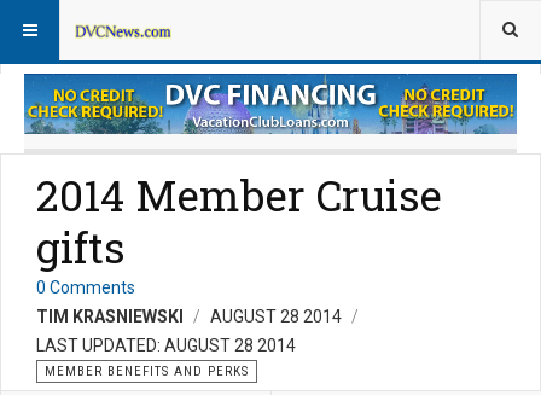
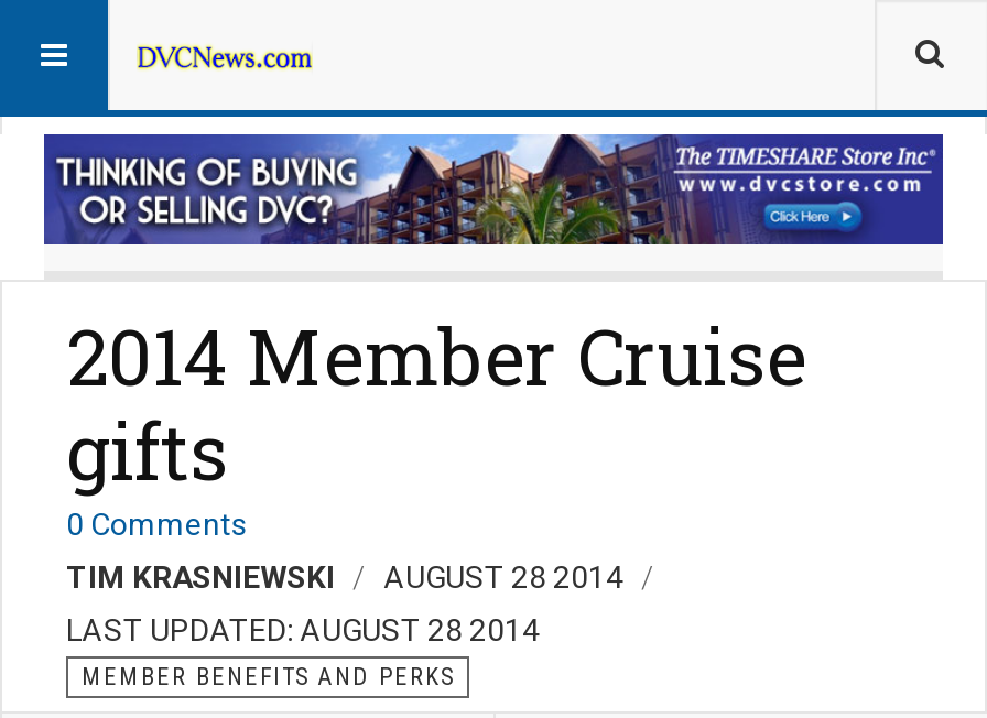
- [image]
+ [image]
